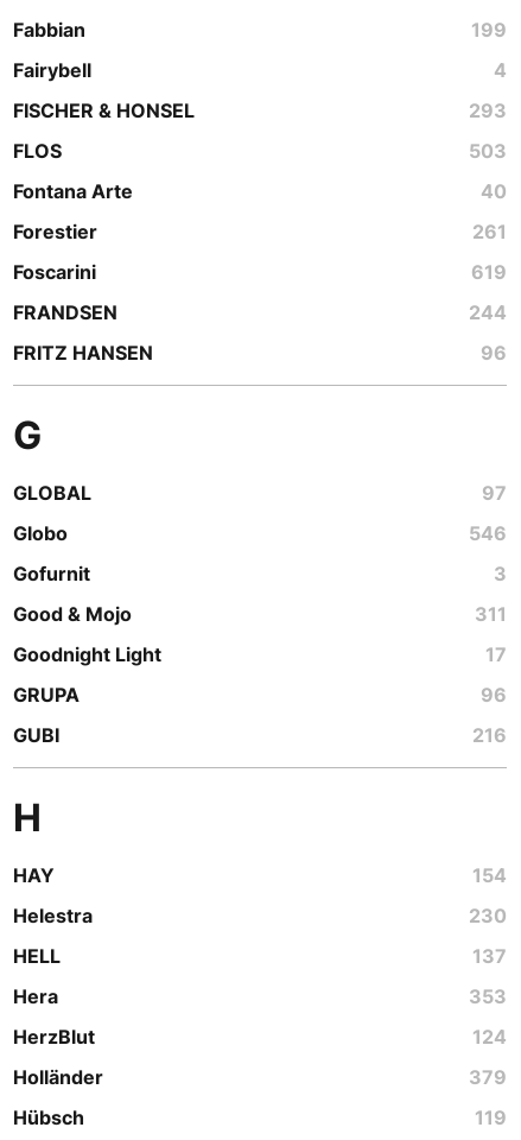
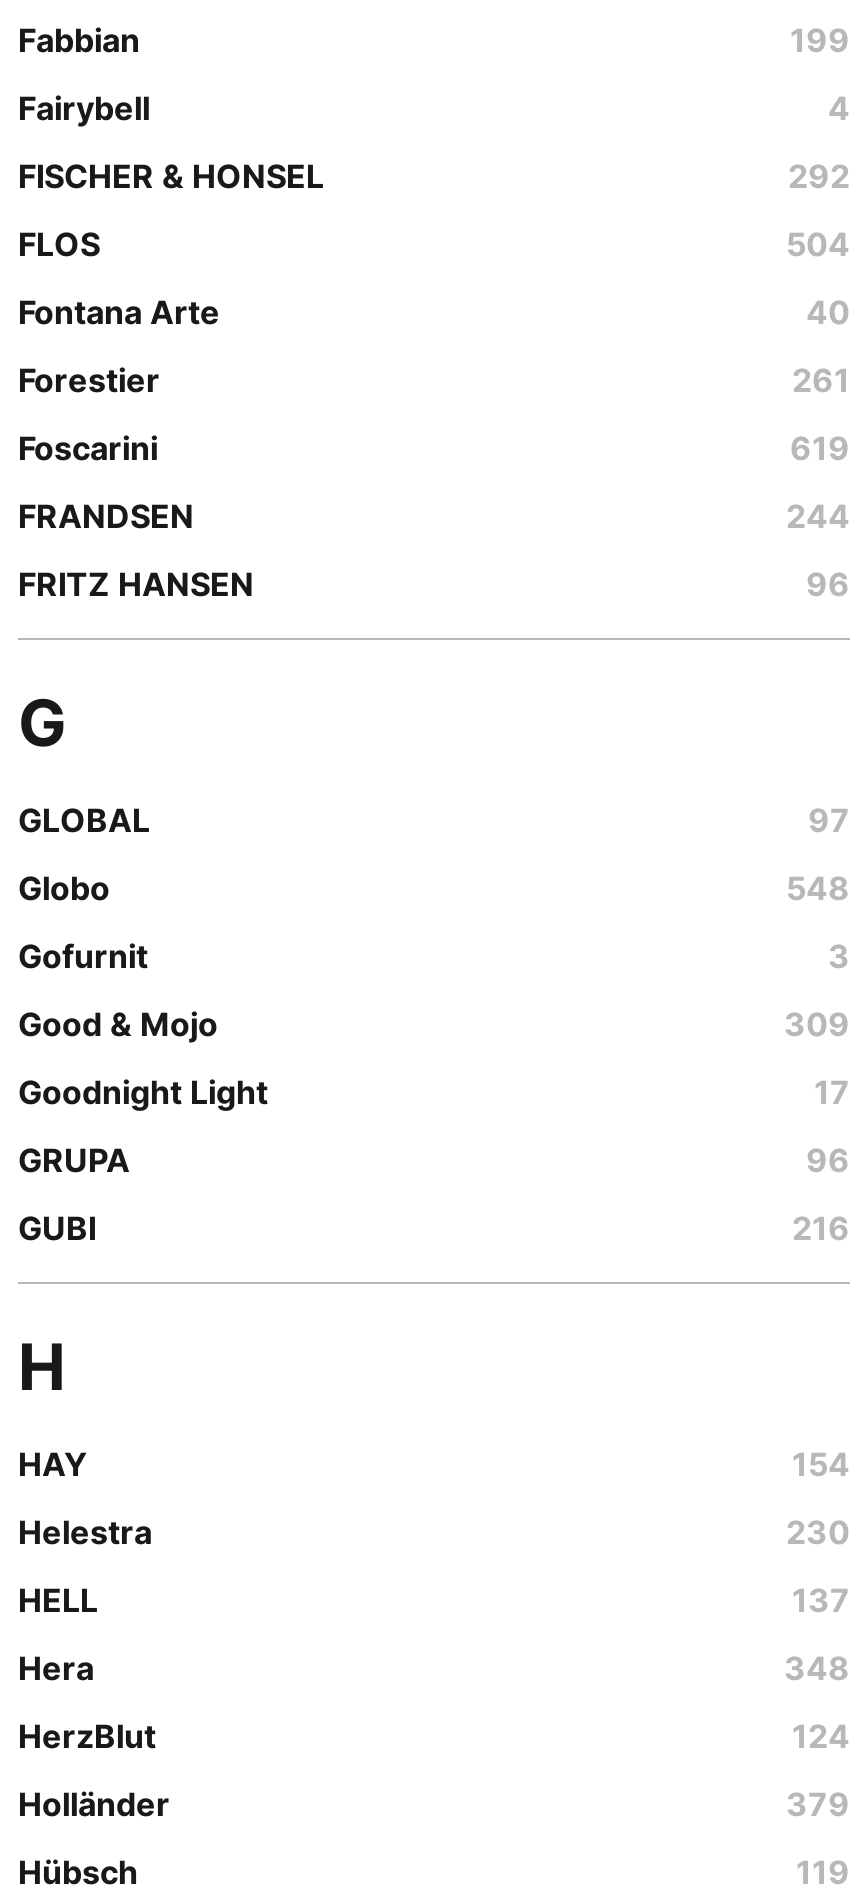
- 293
+ 292

- 503
+ 504

- 546
+ 548

- 311
+ 309

- 353
+ 348
